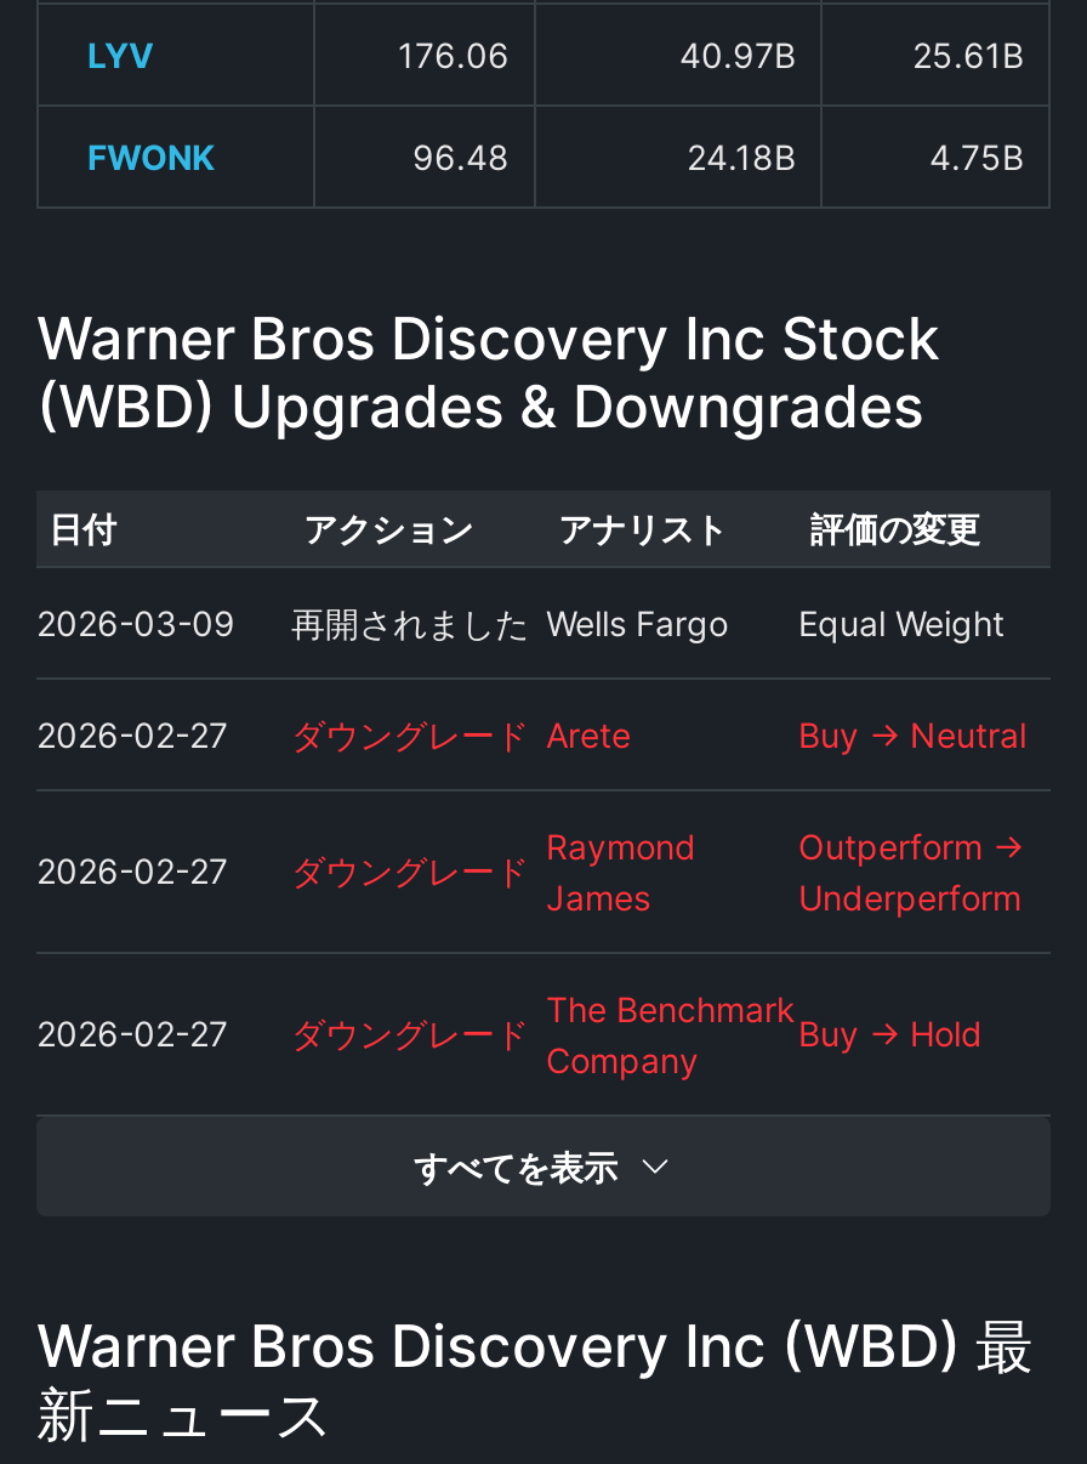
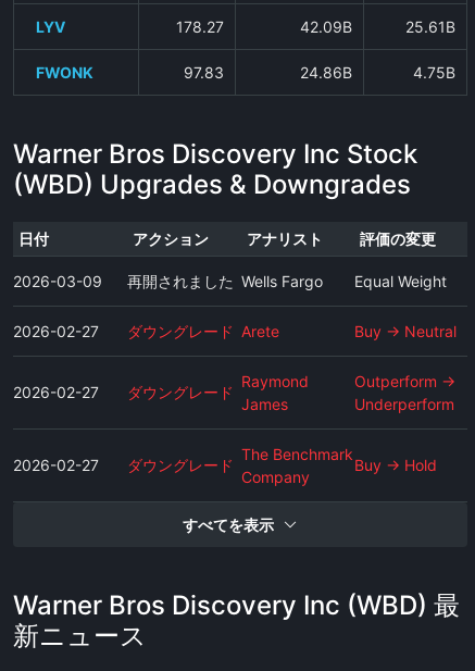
- 176.06
- 40.97B
+ 178.27
+ 42.09B

- 96.48
- 24.18B
+ 97.83
+ 24.86B
